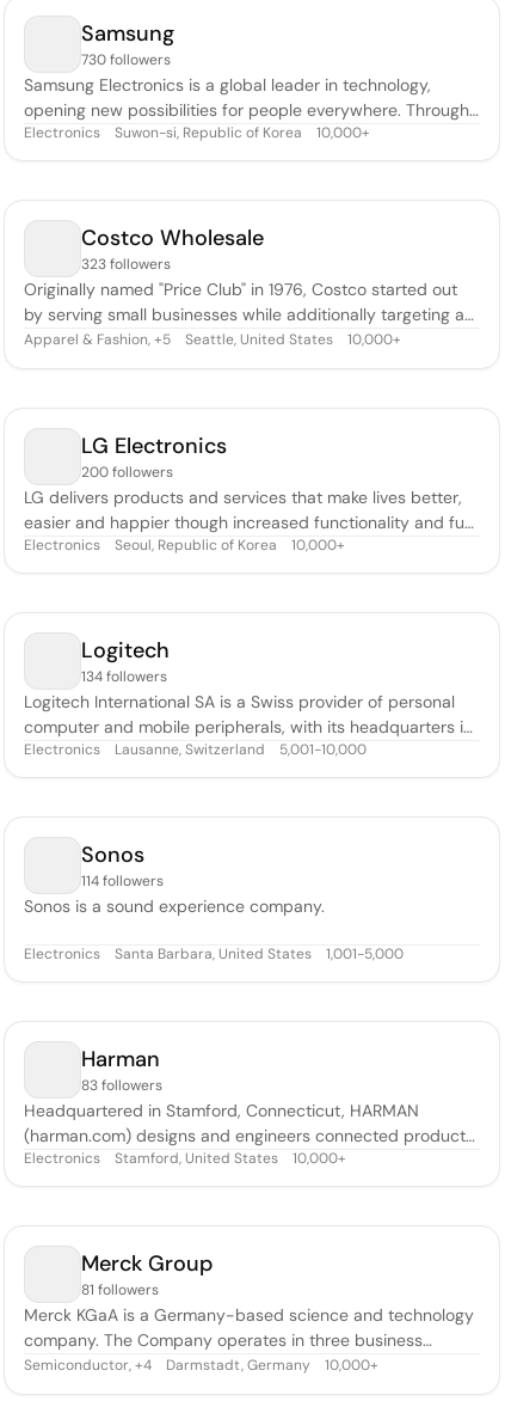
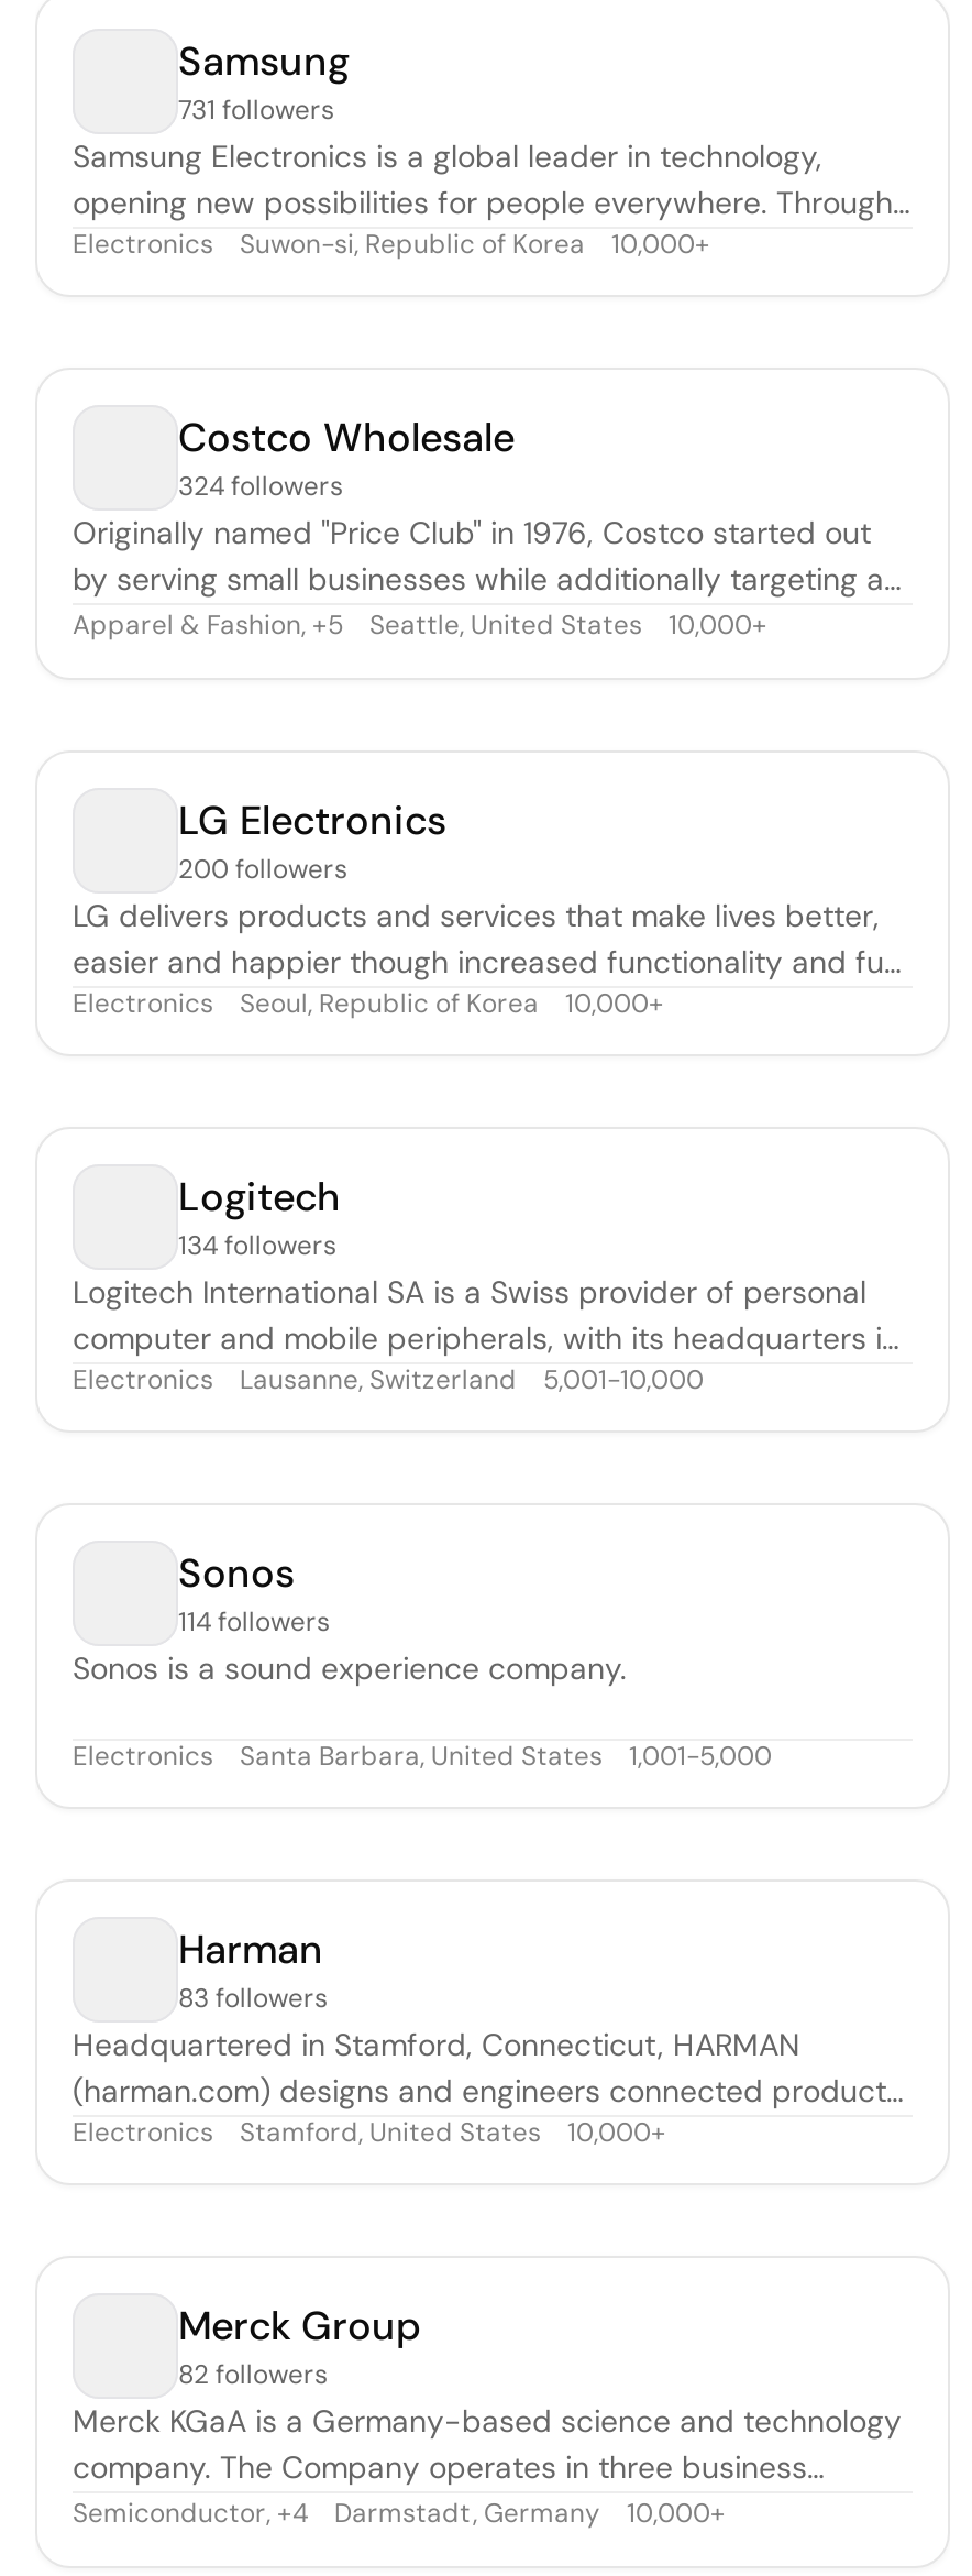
- 730 followers
+ 731 followers

- 323 followers
+ 324 followers

- 81 followers
+ 82 followers
